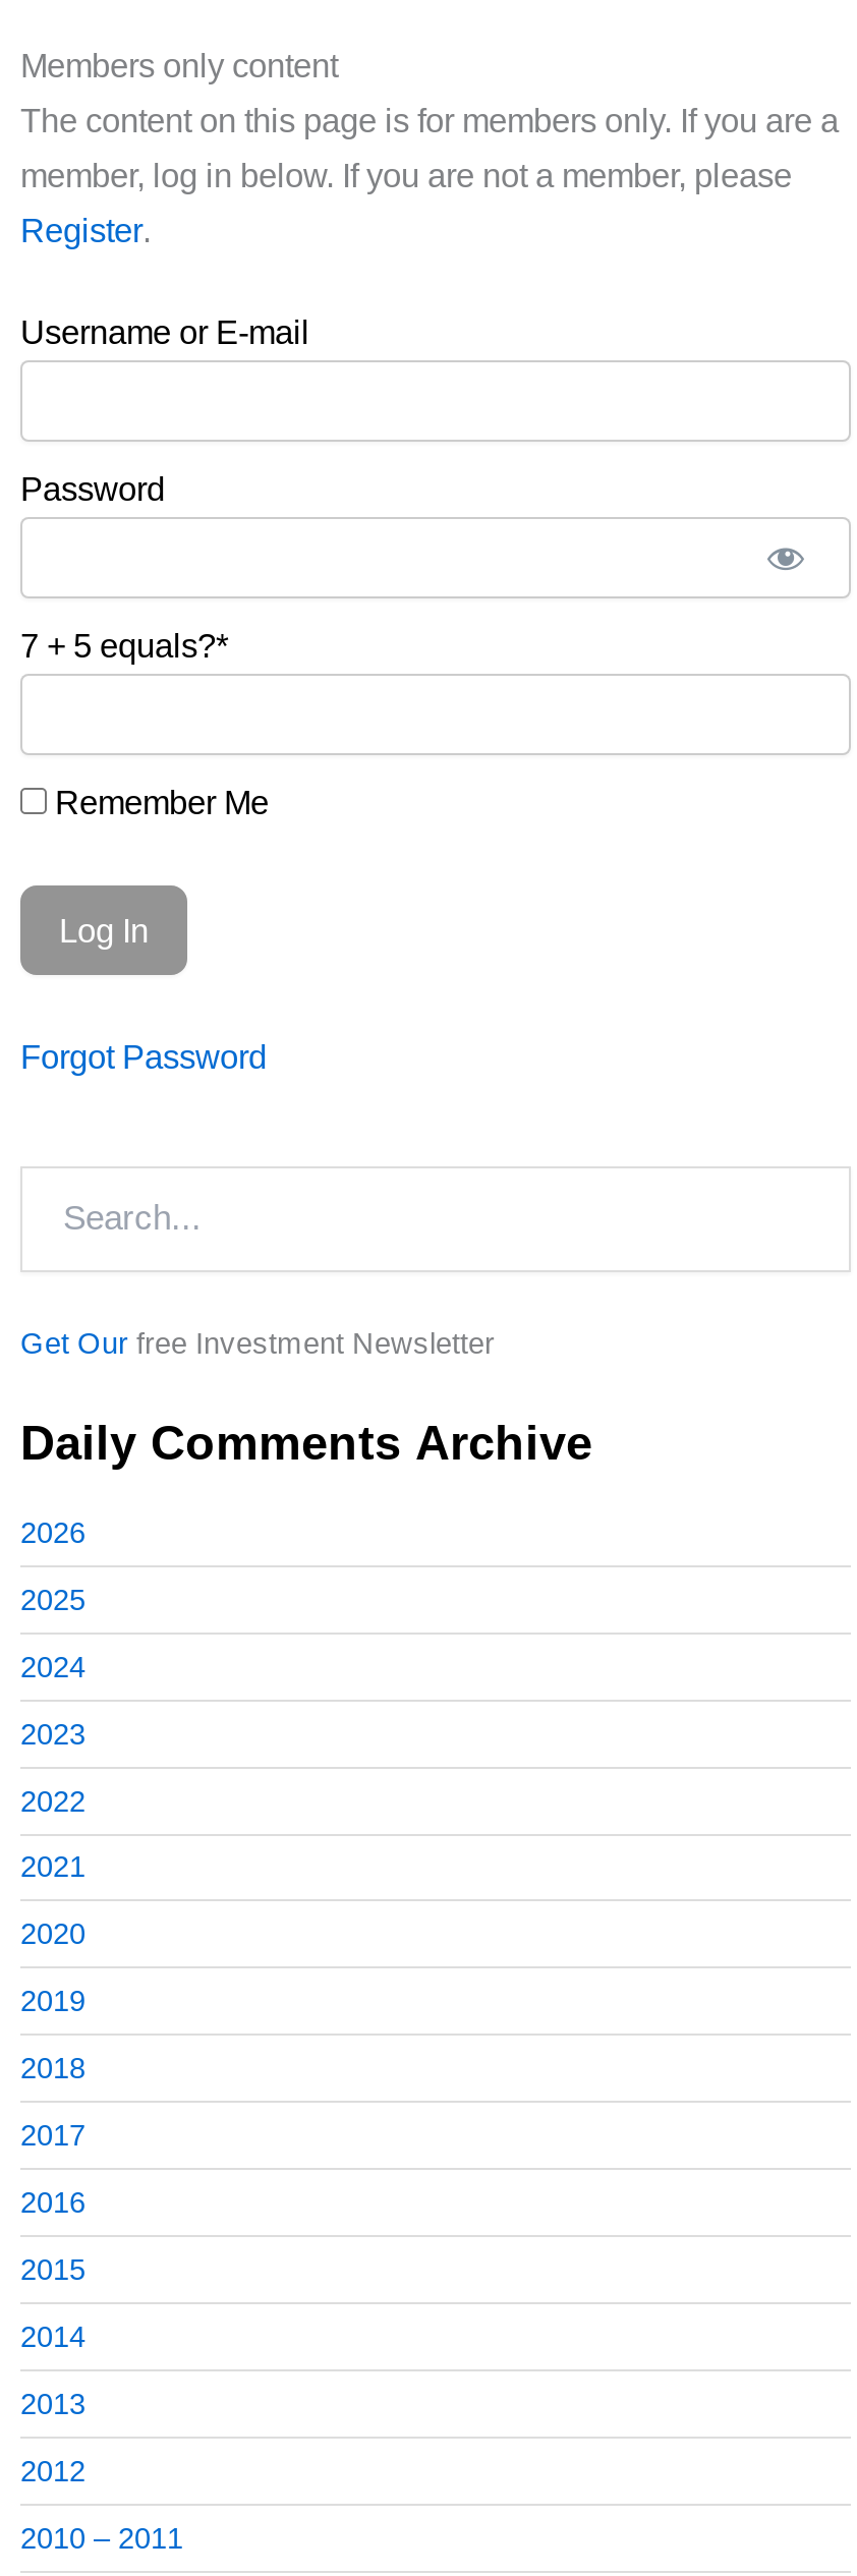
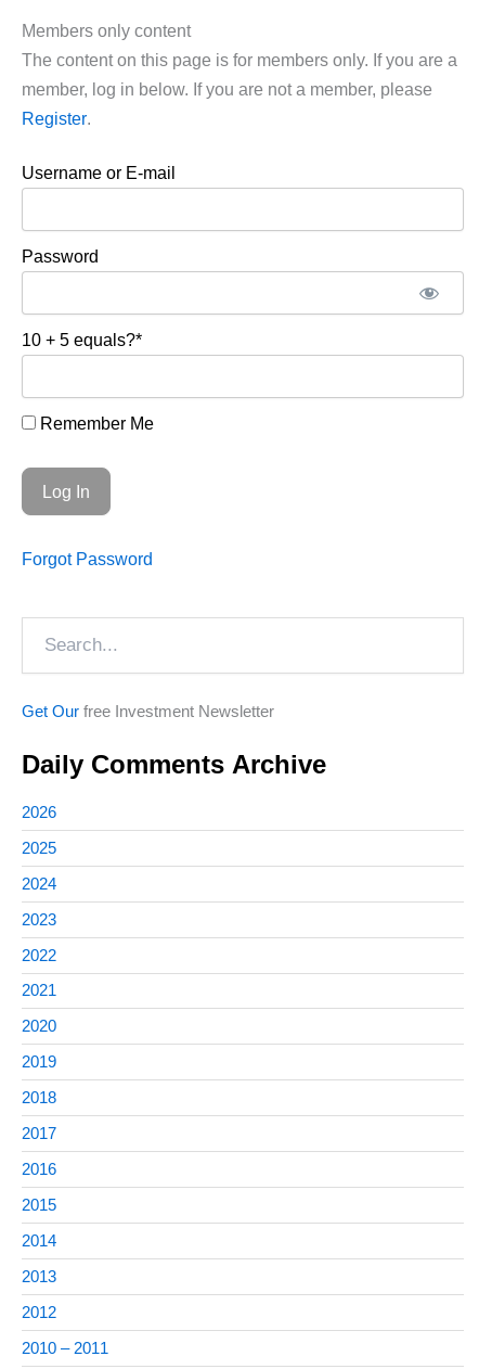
- 7 + 5 equals?*
+ 10 + 5 equals?*
